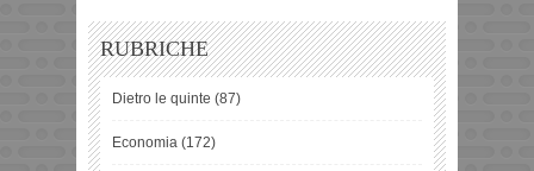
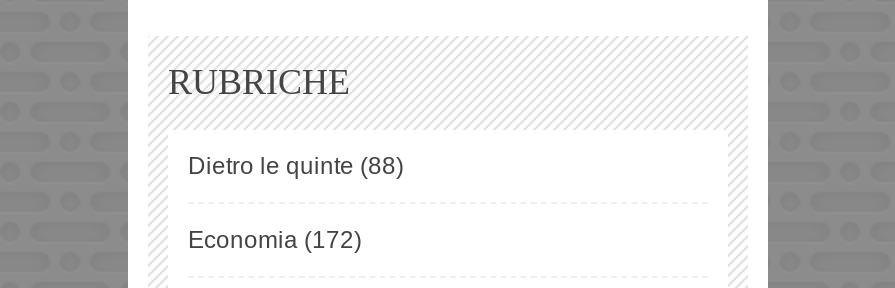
- Dietro le quinte (87)
+ Dietro le quinte (88)
